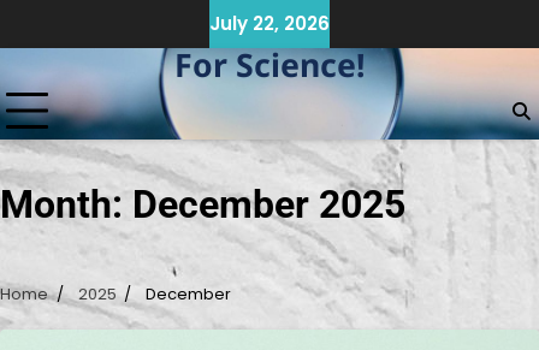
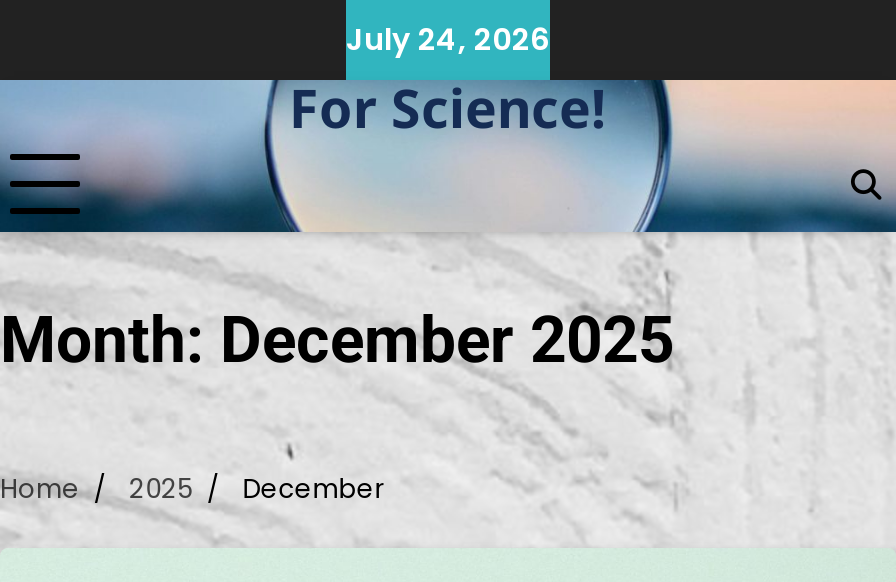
- July 22, 2026
+ July 24, 2026
